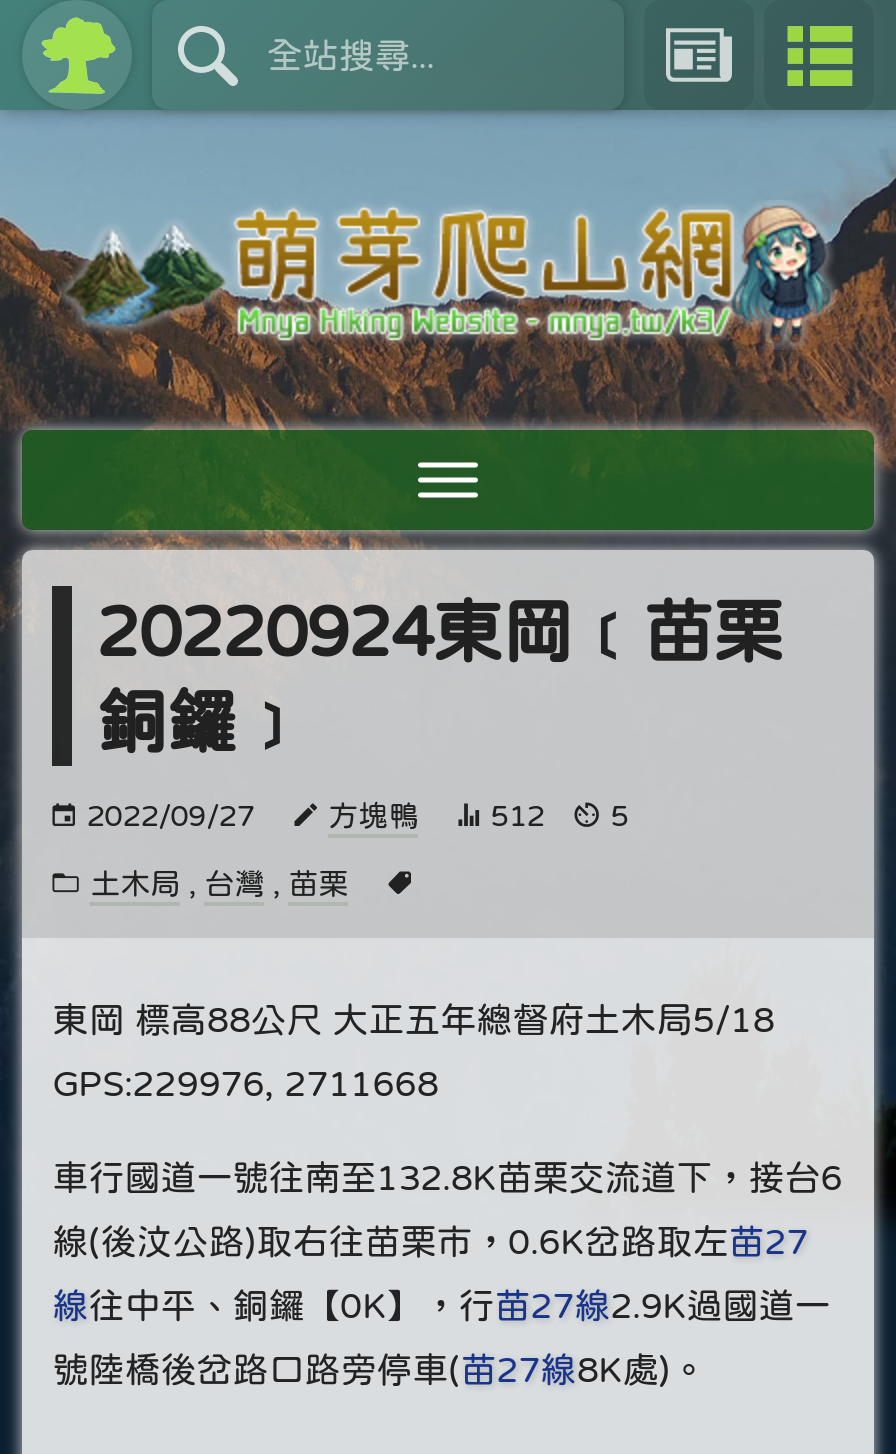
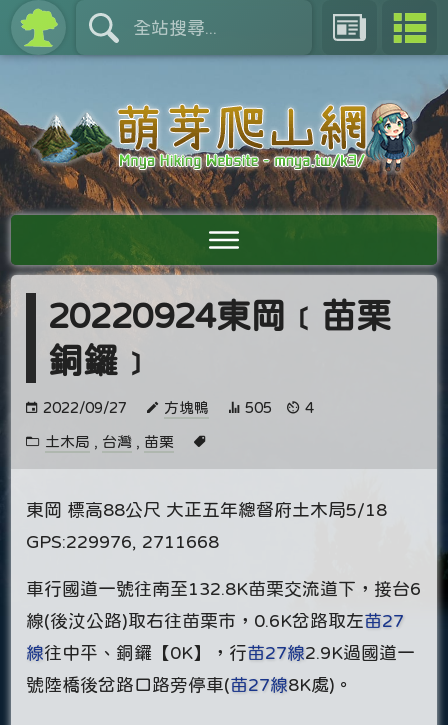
- 512
+ 505

- 5
+ 4
